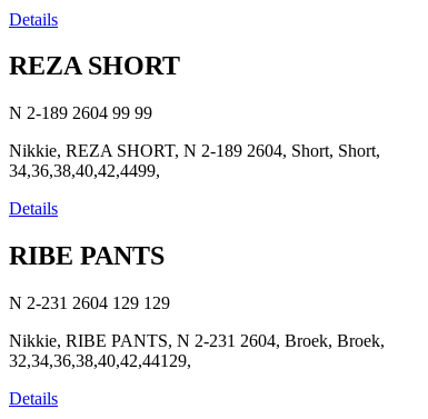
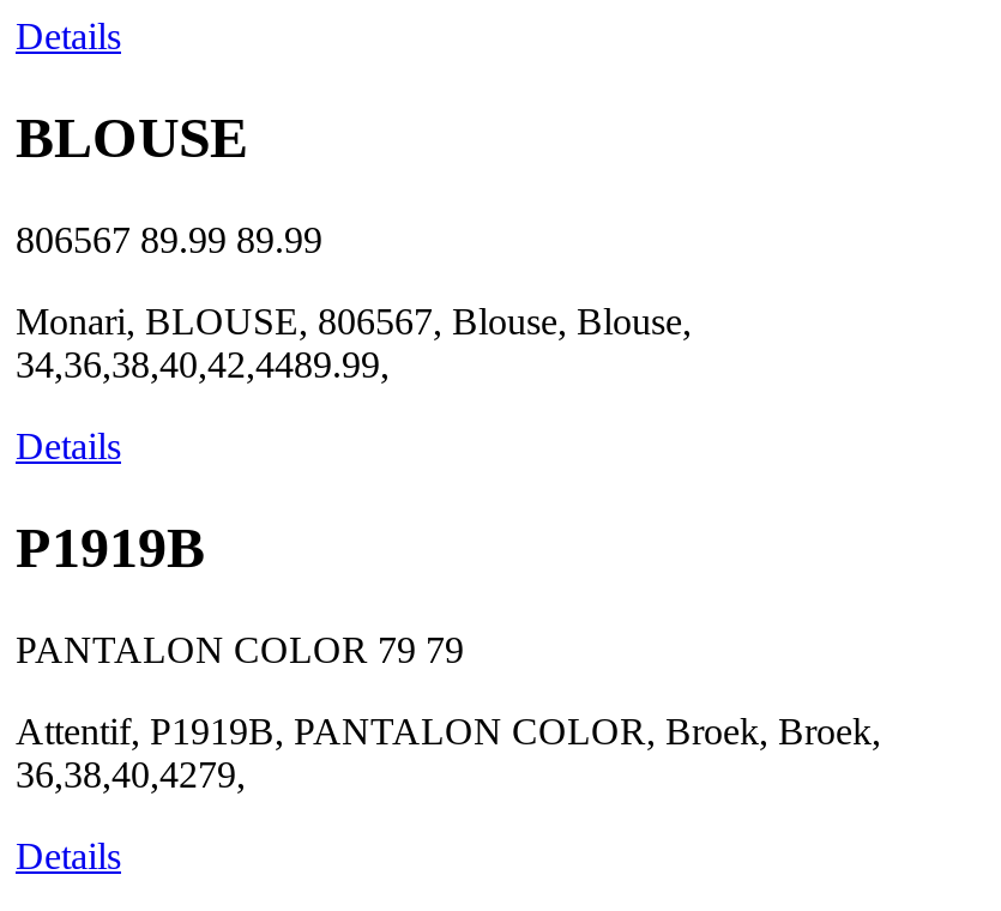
- REZA SHORT
+ BLOUSE

- N 2-189 2604 99 99
+ 806567 89.99 89.99

- Nikkie, REZA SHORT, N 2-189 2604, Short, Short,
- 34,36,38,40,42,4499,
+ Monari, BLOUSE, 806567, Blouse, Blouse,
+ 34,36,38,40,42,4489.99,

- RIBE PANTS
+ P1919B

- N 2-231 2604 129 129
+ PANTALON COLOR 79 79

- Nikkie, RIBE PANTS, N 2-231 2604, Broek, Broek,
- 32,34,36,38,40,42,44129,
+ Attentif, P1919B, PANTALON COLOR, Broek, Broek,
+ 36,38,40,4279,
